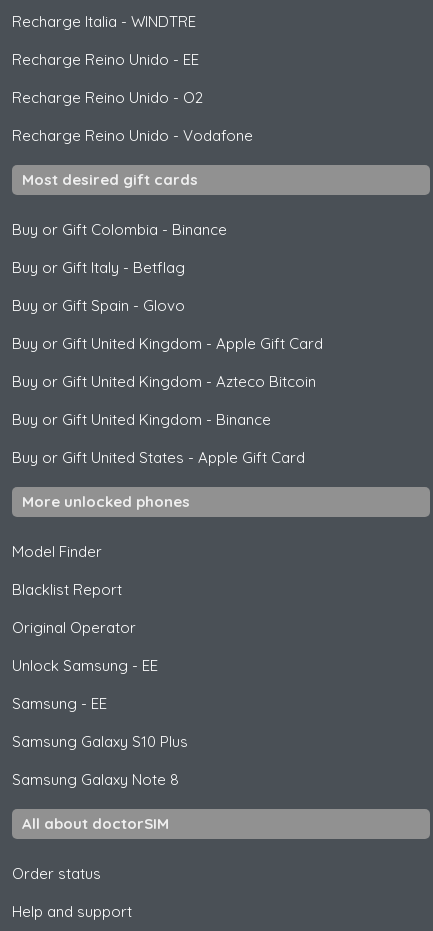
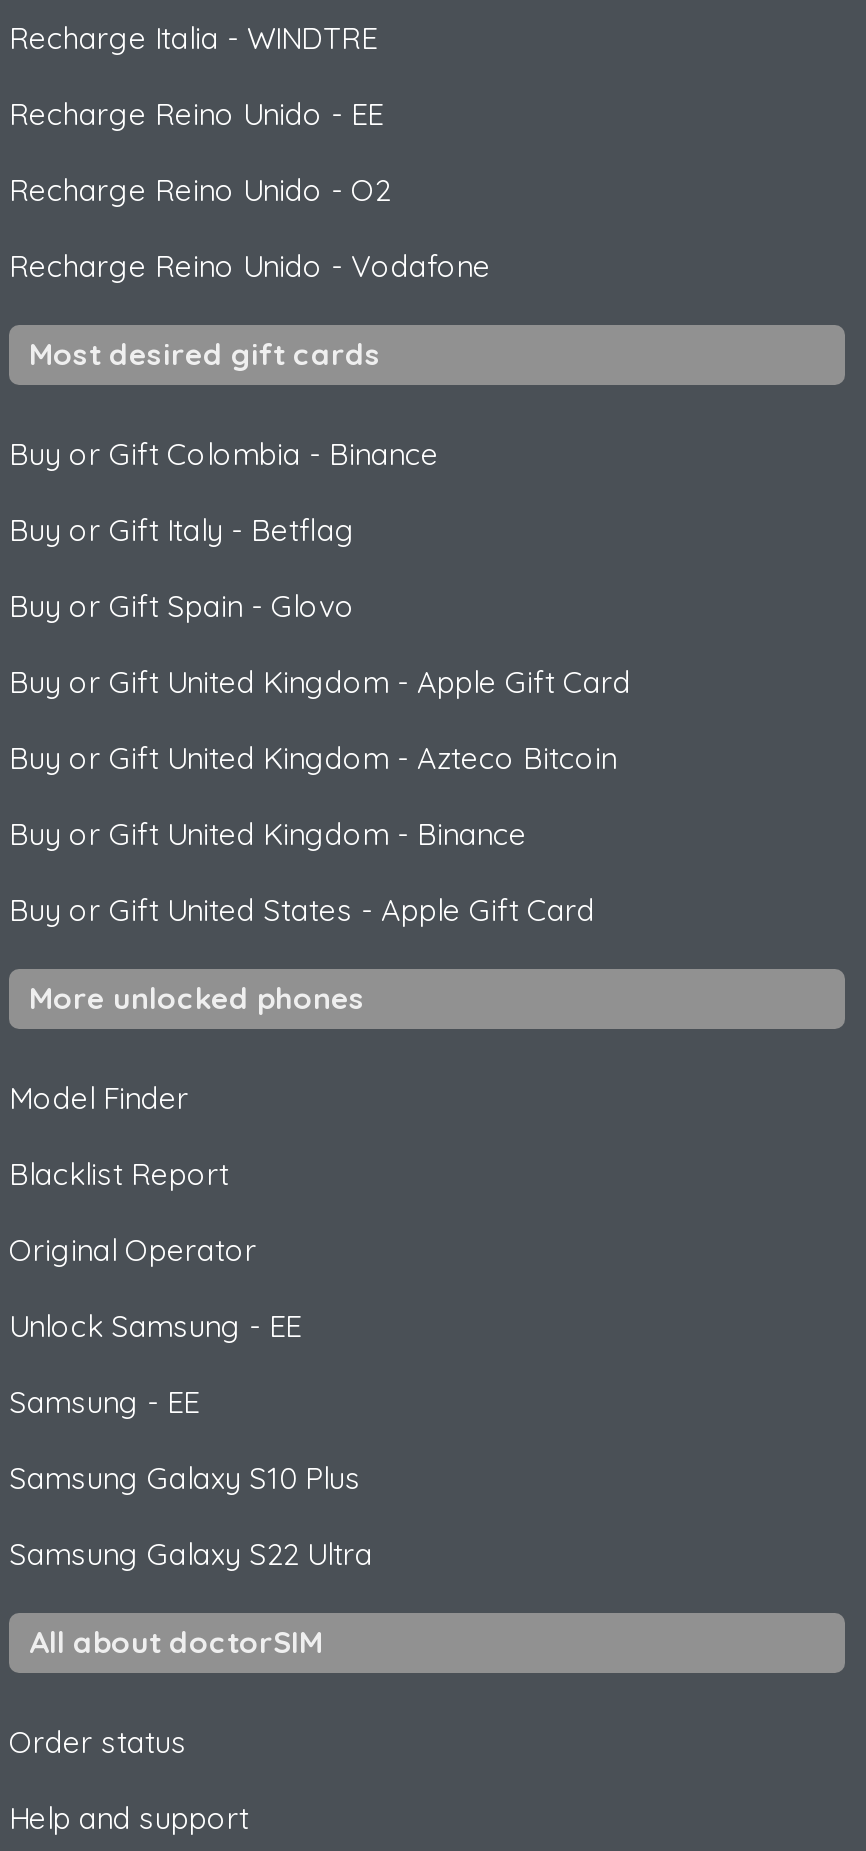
- Samsung Galaxy Note 8
+ Samsung Galaxy S22 Ultra
